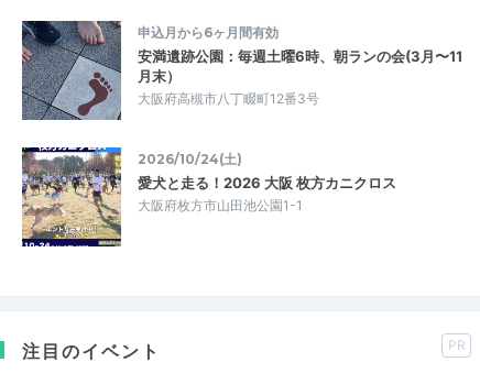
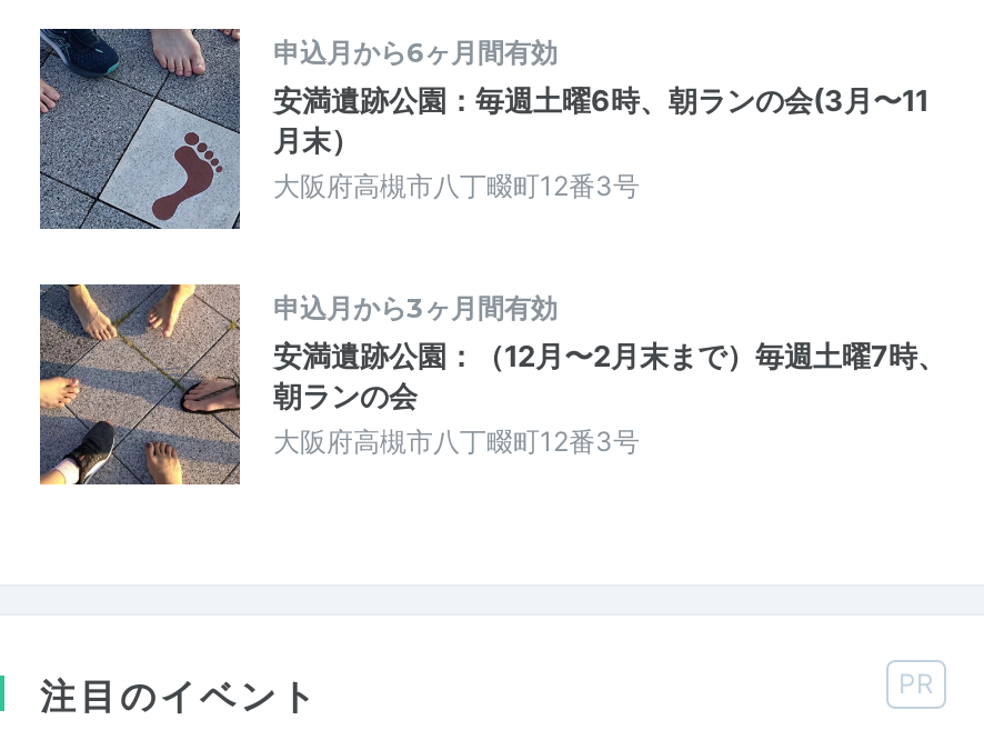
- [image]
- 2026/10/24(土)
- 愛犬と走る！2026 大阪 枚方カニクロス
- 大阪府枚方市山田池公園1-1
+ [image]
+ 申込月から3ヶ月間有効
+ 安満遺跡公園：（12月〜2月末まで）毎週土曜7時、
+ 朝ランの会
+ 大阪府高槻市八丁畷町12番3号
